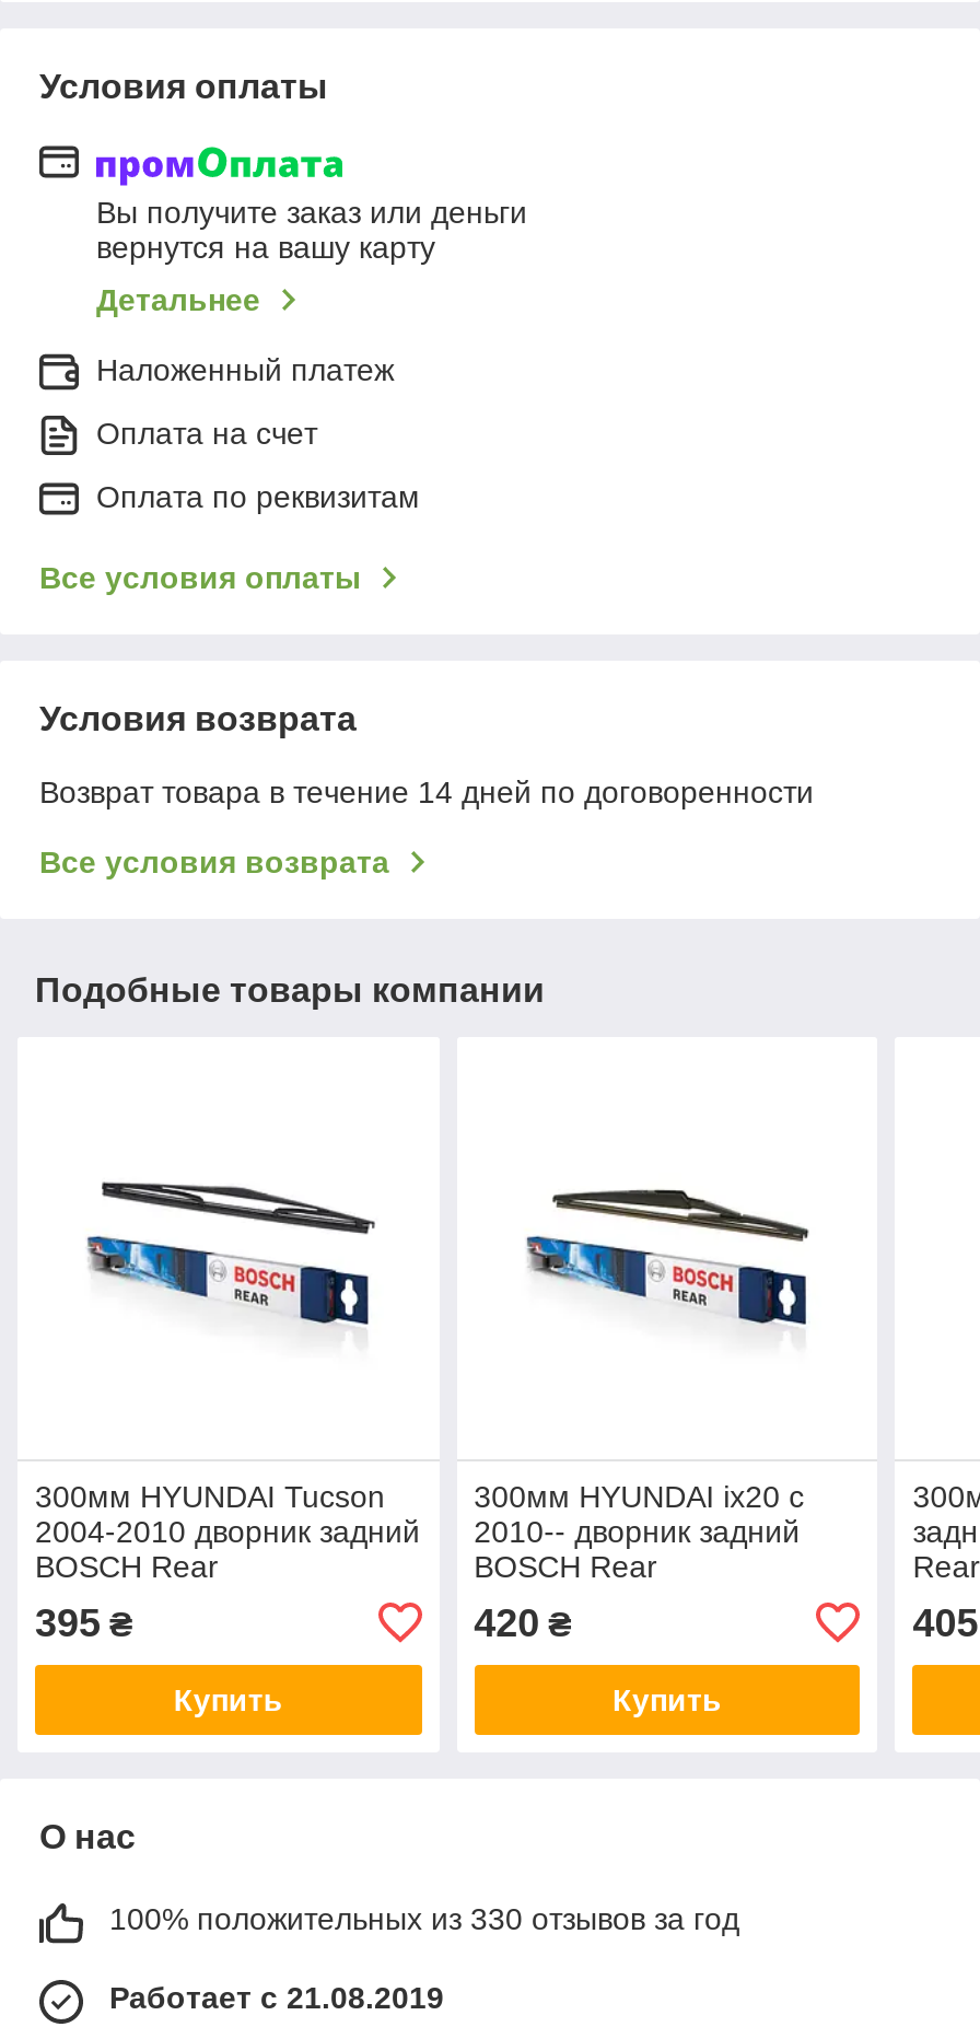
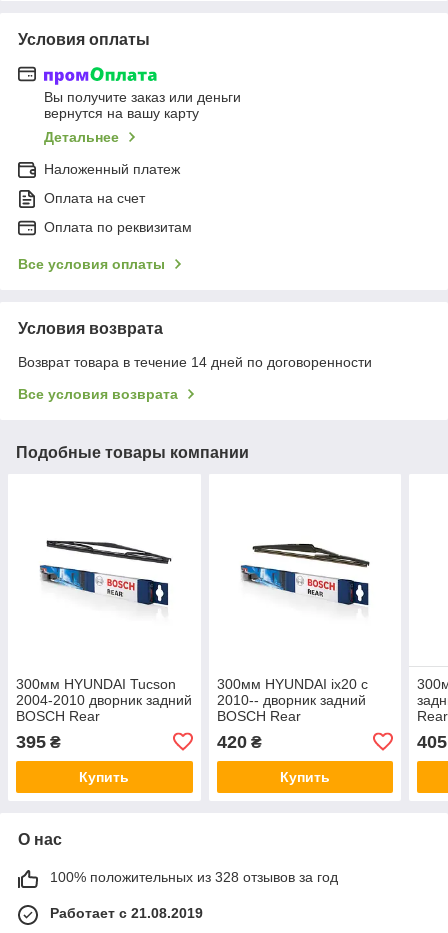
- 100% положительных из 330 отзывов за год
+ 100% положительных из 328 отзывов за год
